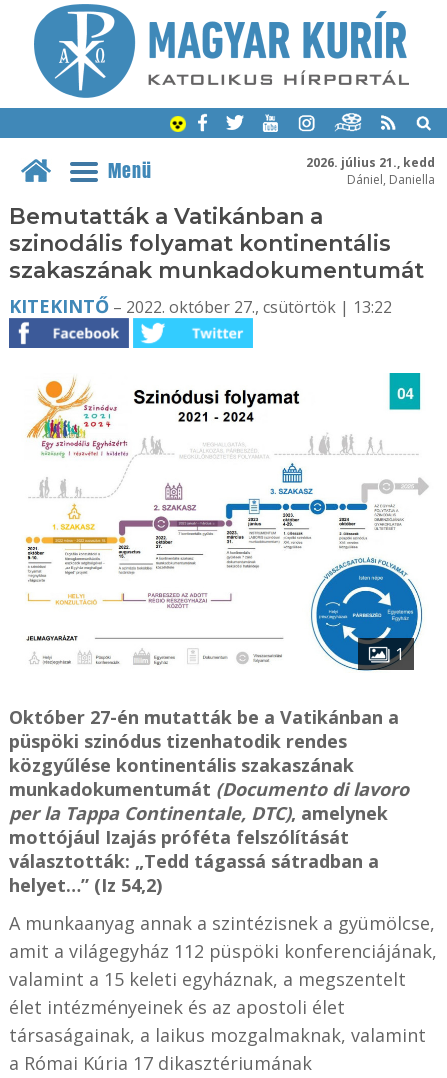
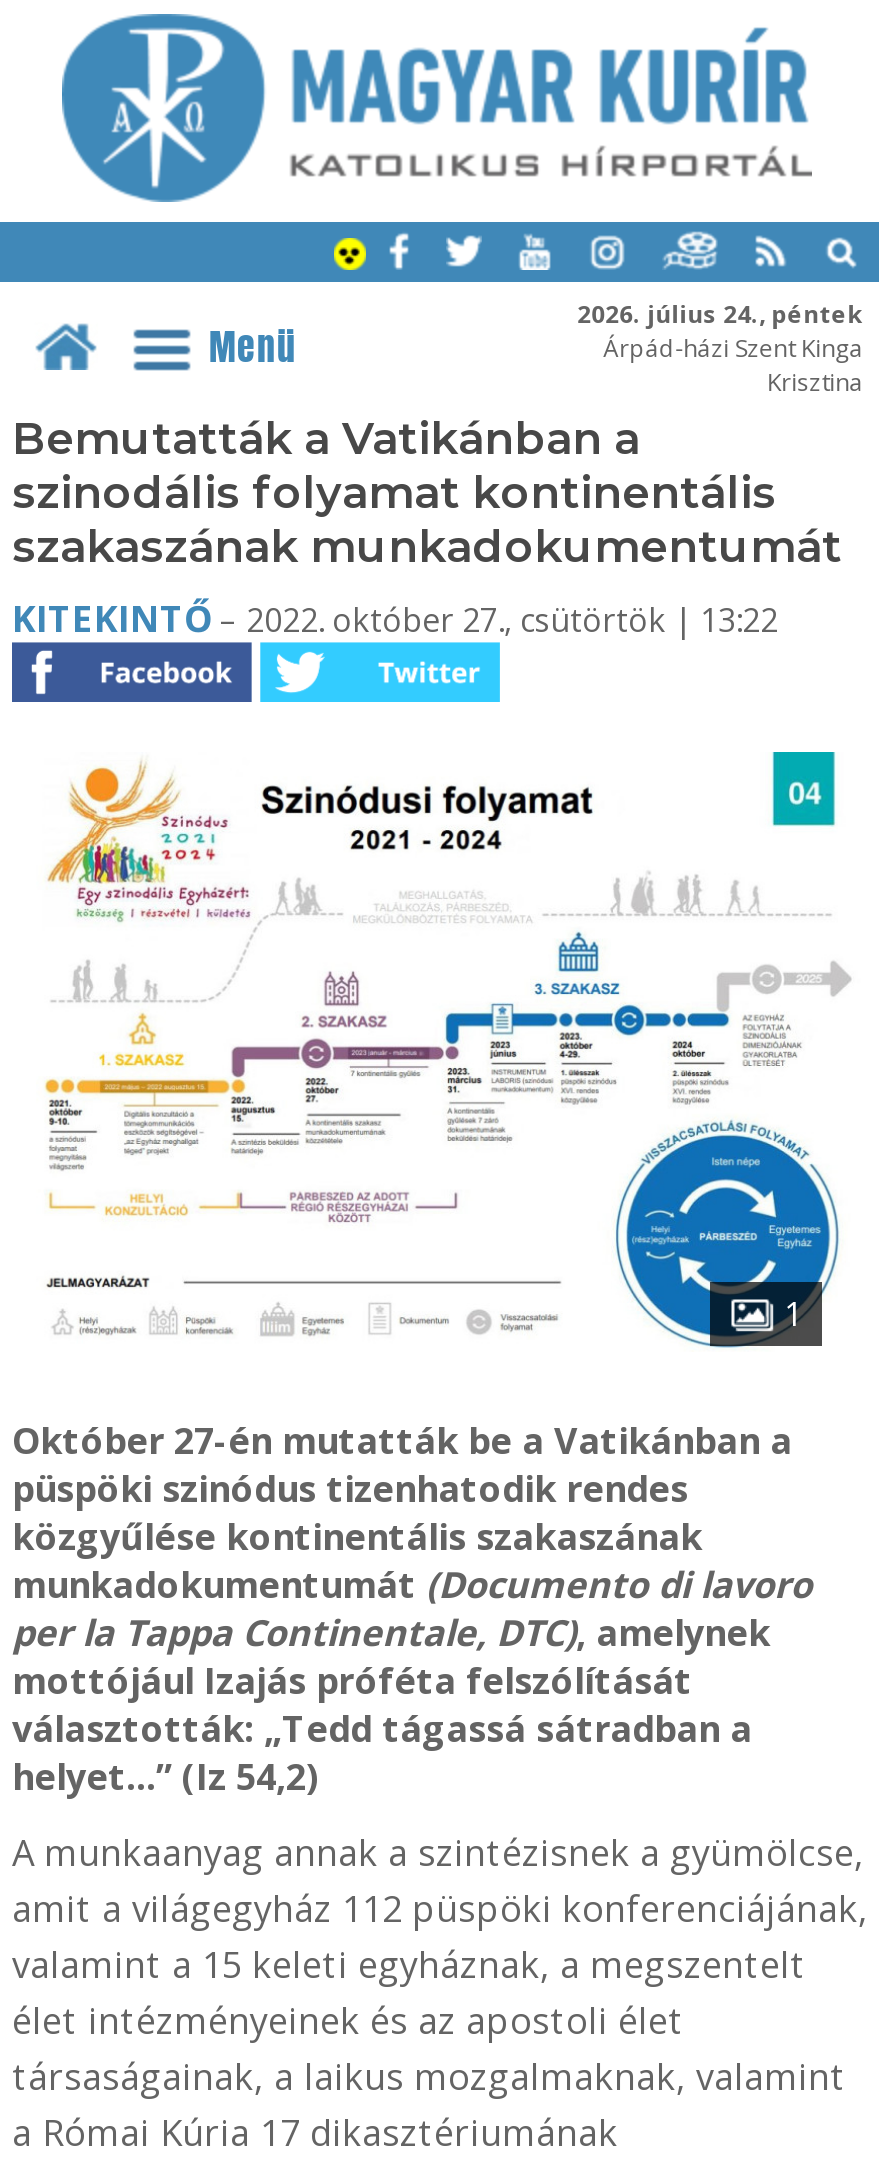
- 2026. július 21., kedd
- Dániel, Daniella
+ 2026. július 24., péntek
+ Árpád-házi Szent Kinga
+ Krisztina
